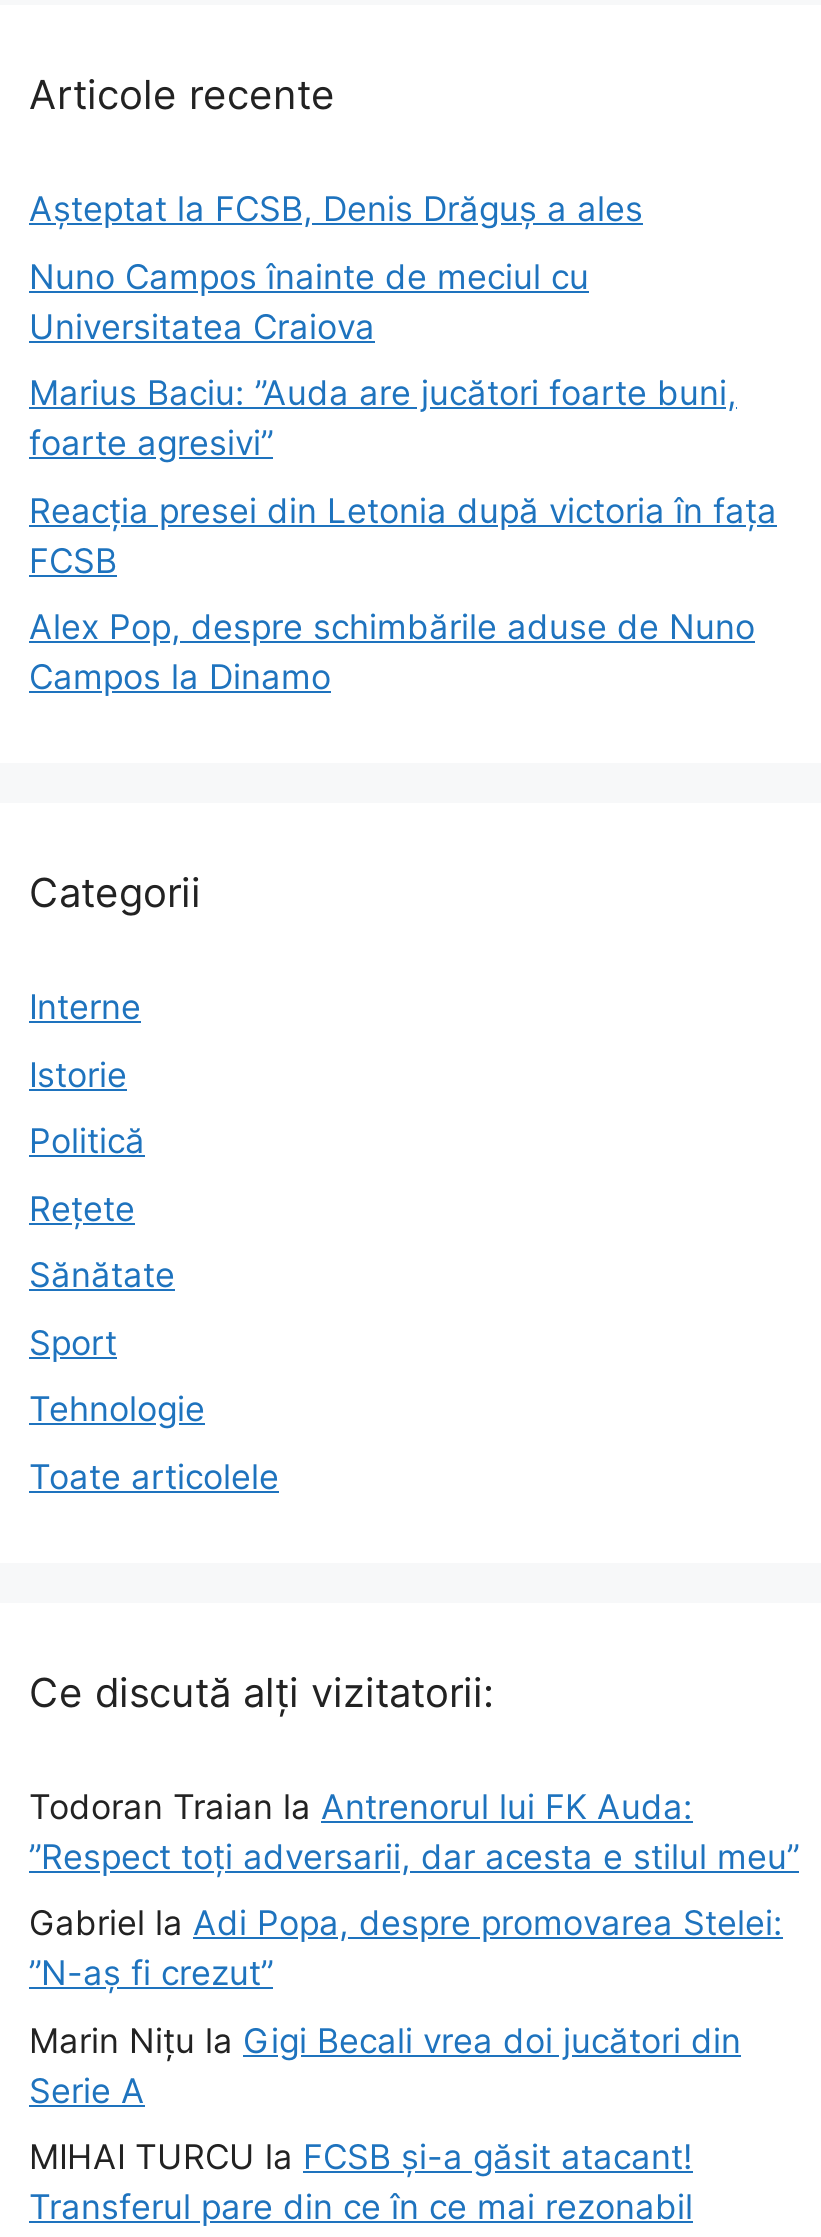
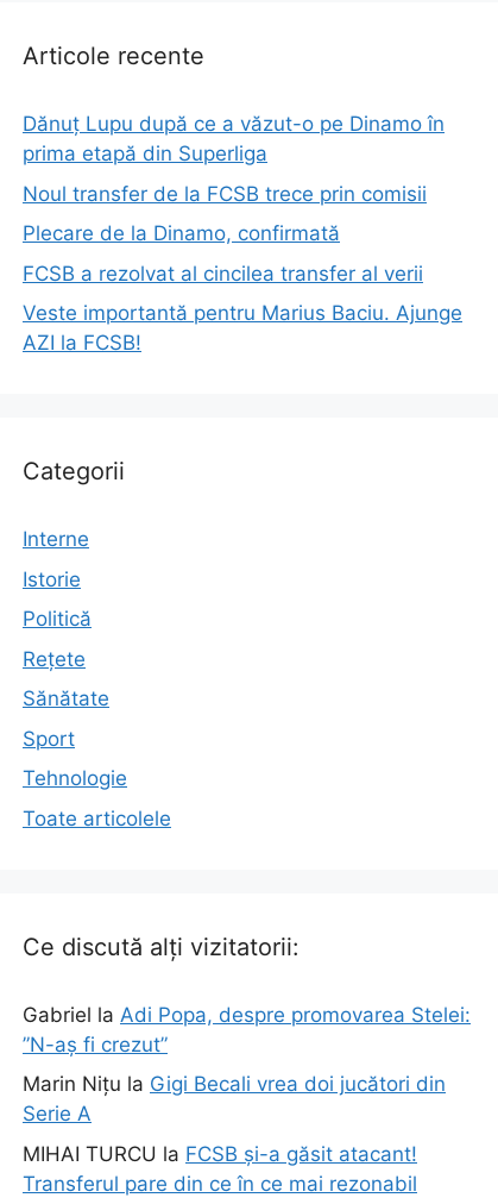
- Așteptat la FCSB, Denis Drăguș a ales
+ Dănuț Lupu după ce a văzut-o pe Dinamo în
+ prima etapă din Superliga

- Nuno Campos înainte de meciul cu
- Universitatea Craiova
+ Noul transfer de la FCSB trece prin comisii

- Marius Baciu: ”Auda are jucători foarte buni,
- foarte agresivi”
+ Plecare de la Dinamo, confirmată

- Reacția presei din Letonia după victoria în fața
- FCSB
+ FCSB a rezolvat al cincilea transfer al verii

- Alex Pop, despre schimbările aduse de Nuno
- Campos la Dinamo
+ Veste importantă pentru Marius Baciu. Ajunge
+ AZI la FCSB!

- Todoran Traian la Antrenorul lui FK Auda:
- ”Respect toți adversarii, dar acesta e stilul meu”
